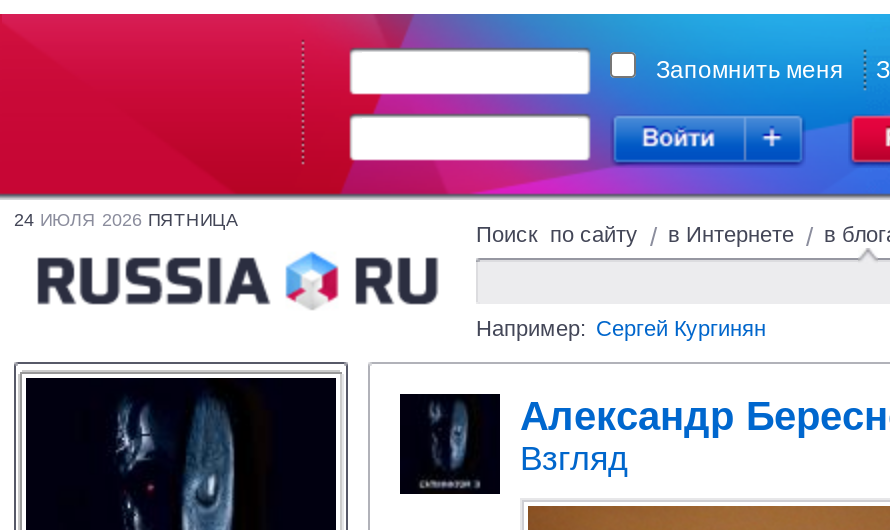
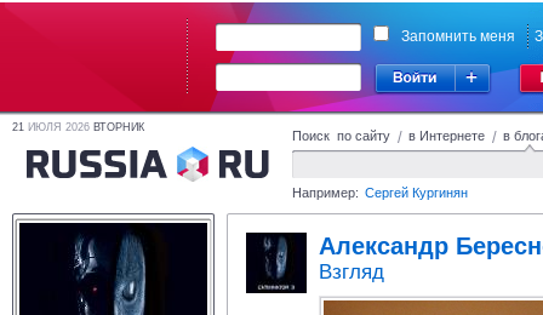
- 24 ИЮЛЯ 2026 ПЯТНИЦА
+ 21 ИЮЛЯ 2026 ВТОРНИК
